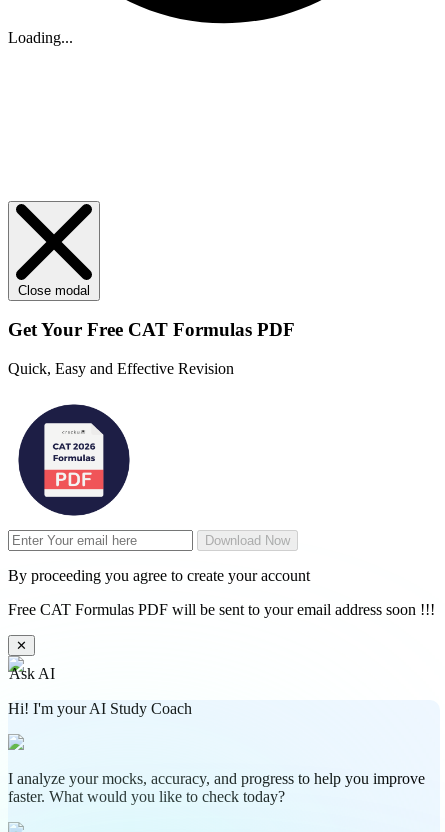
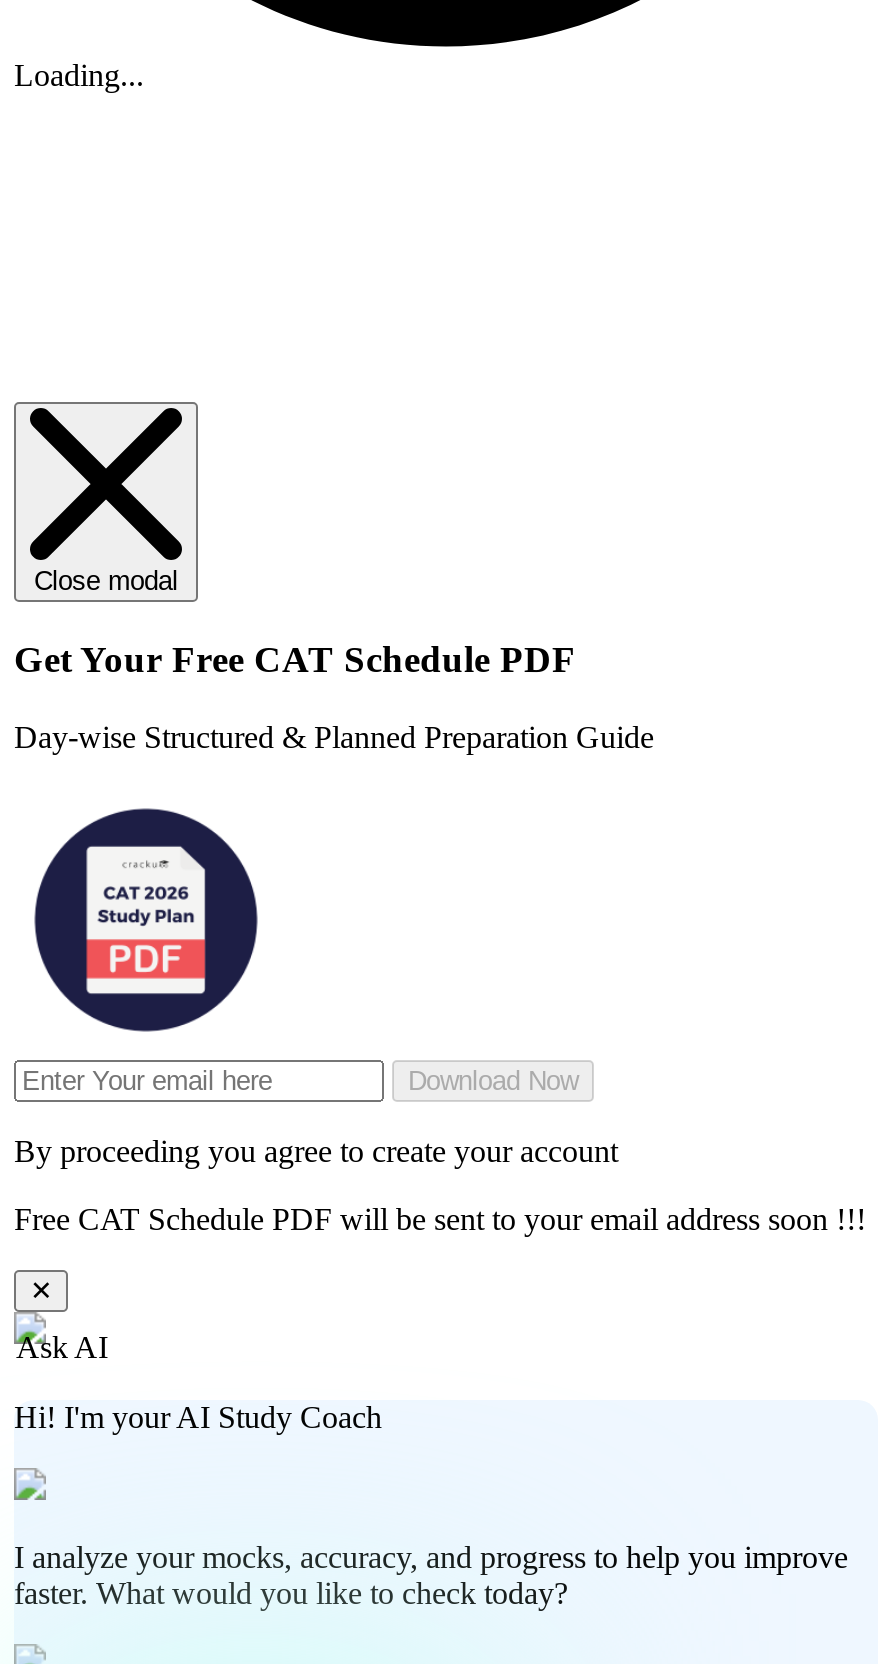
- Get Your Free CAT Formulas PDF
+ Get Your Free CAT Schedule PDF

- Quick, Easy and Effective Revision
+ Day-wise Structured & Planned Preparation Guide

- Free CAT Formulas PDF will be sent to your email address soon !!!
+ Free CAT Schedule PDF will be sent to your email address soon !!!
